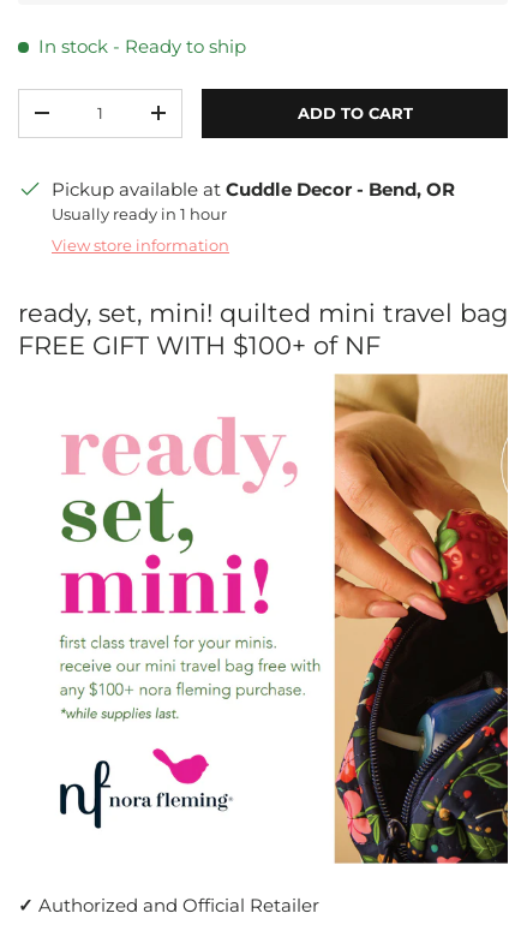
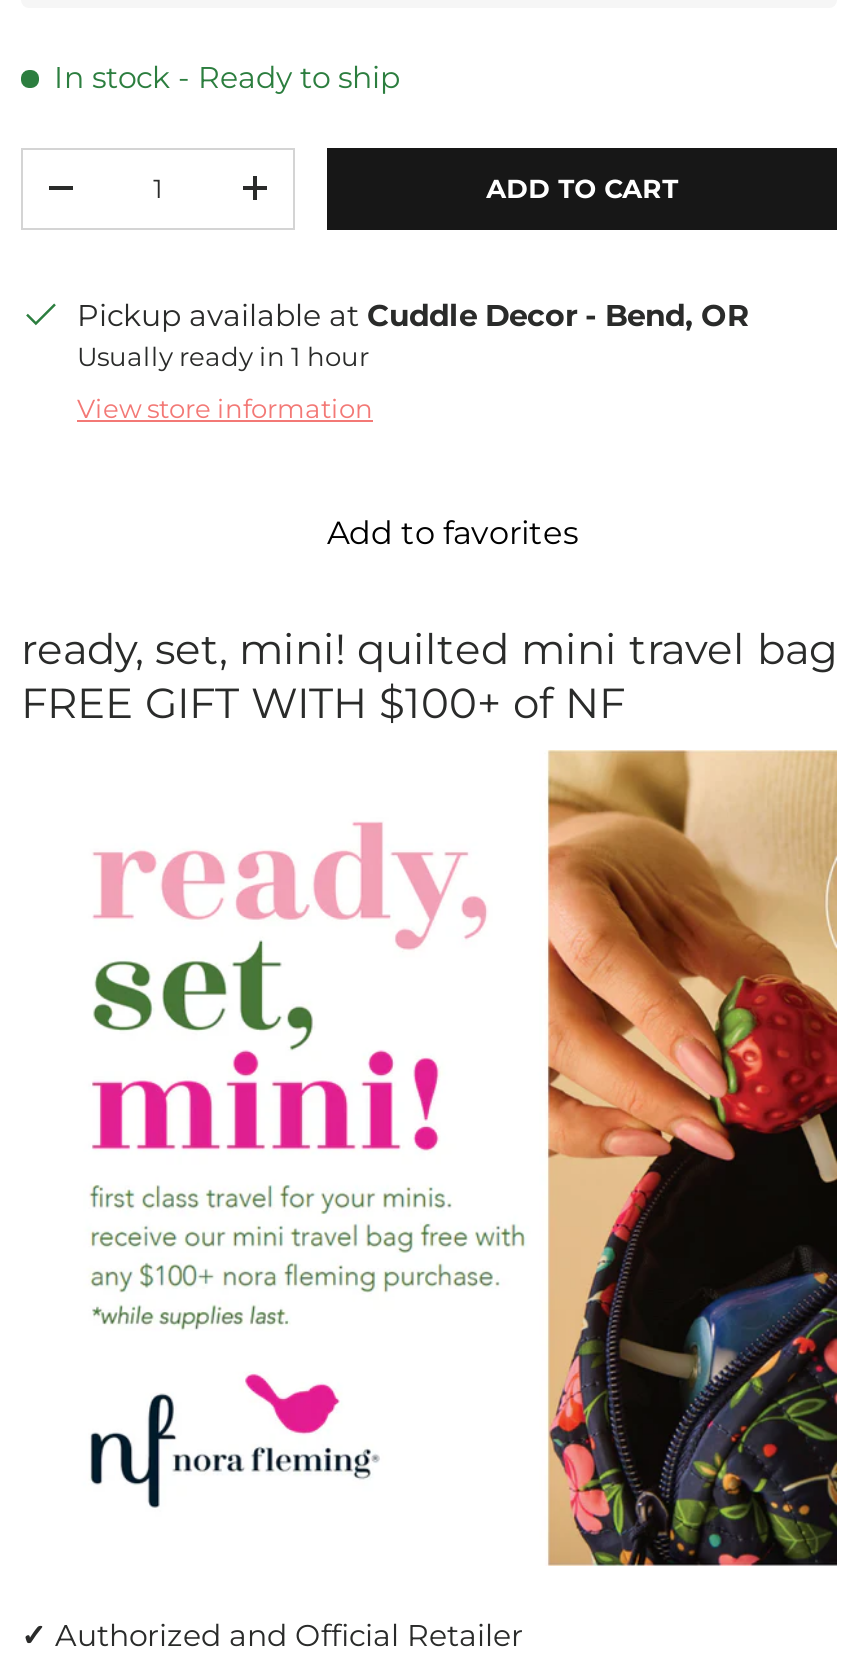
+ Add to favorites
